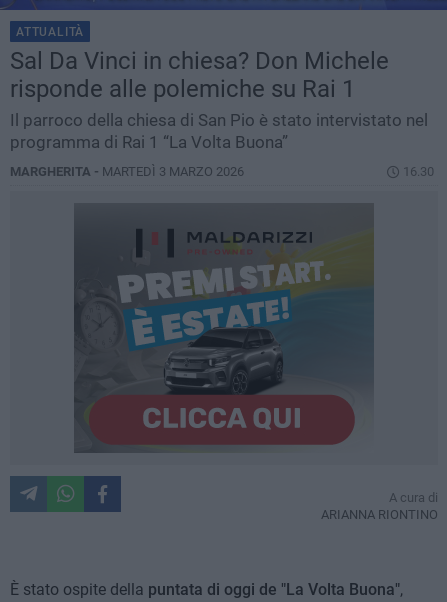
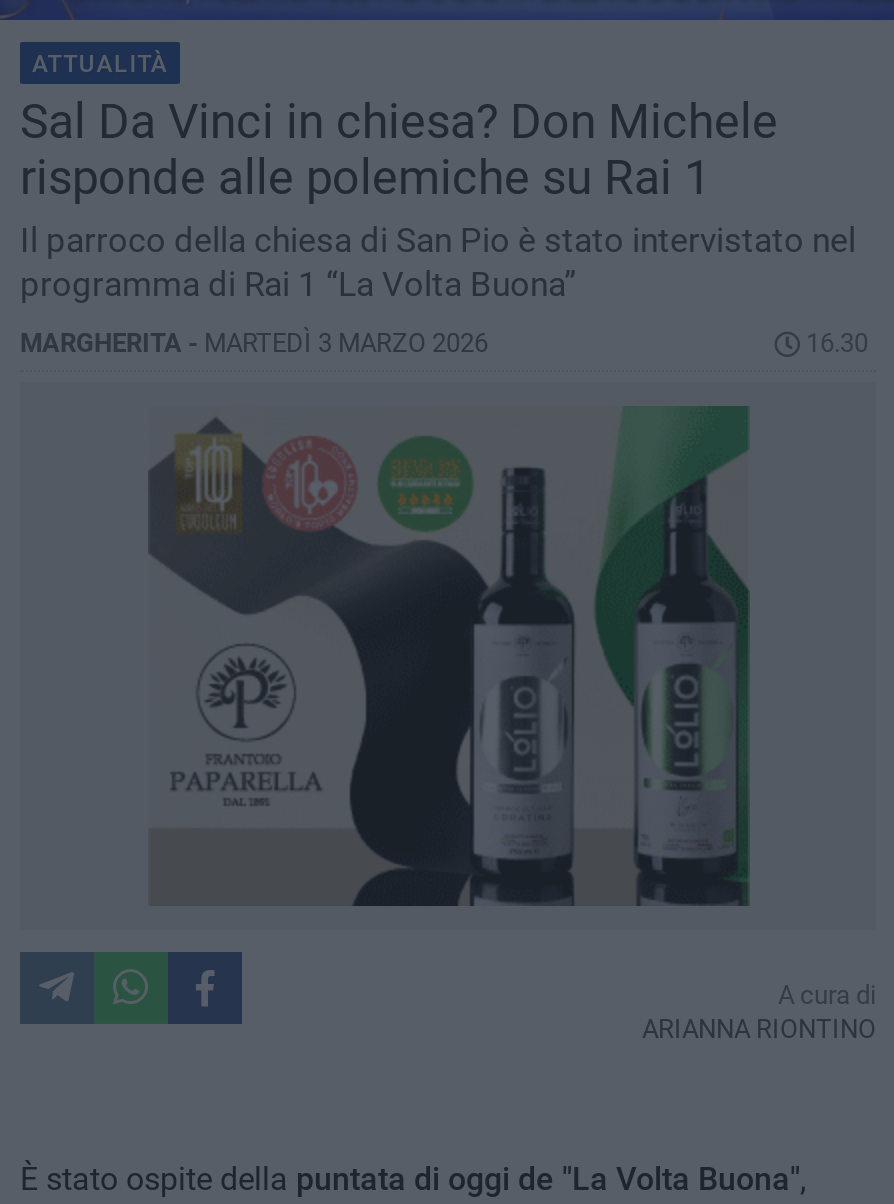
- [image]
+ [image]
